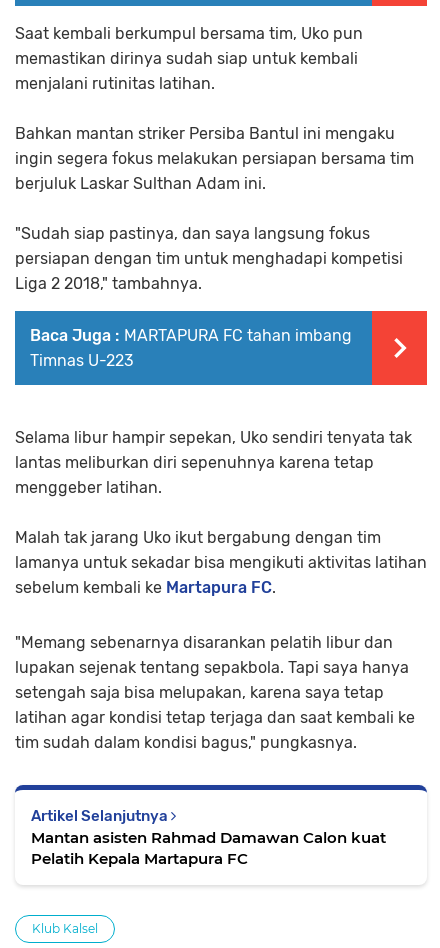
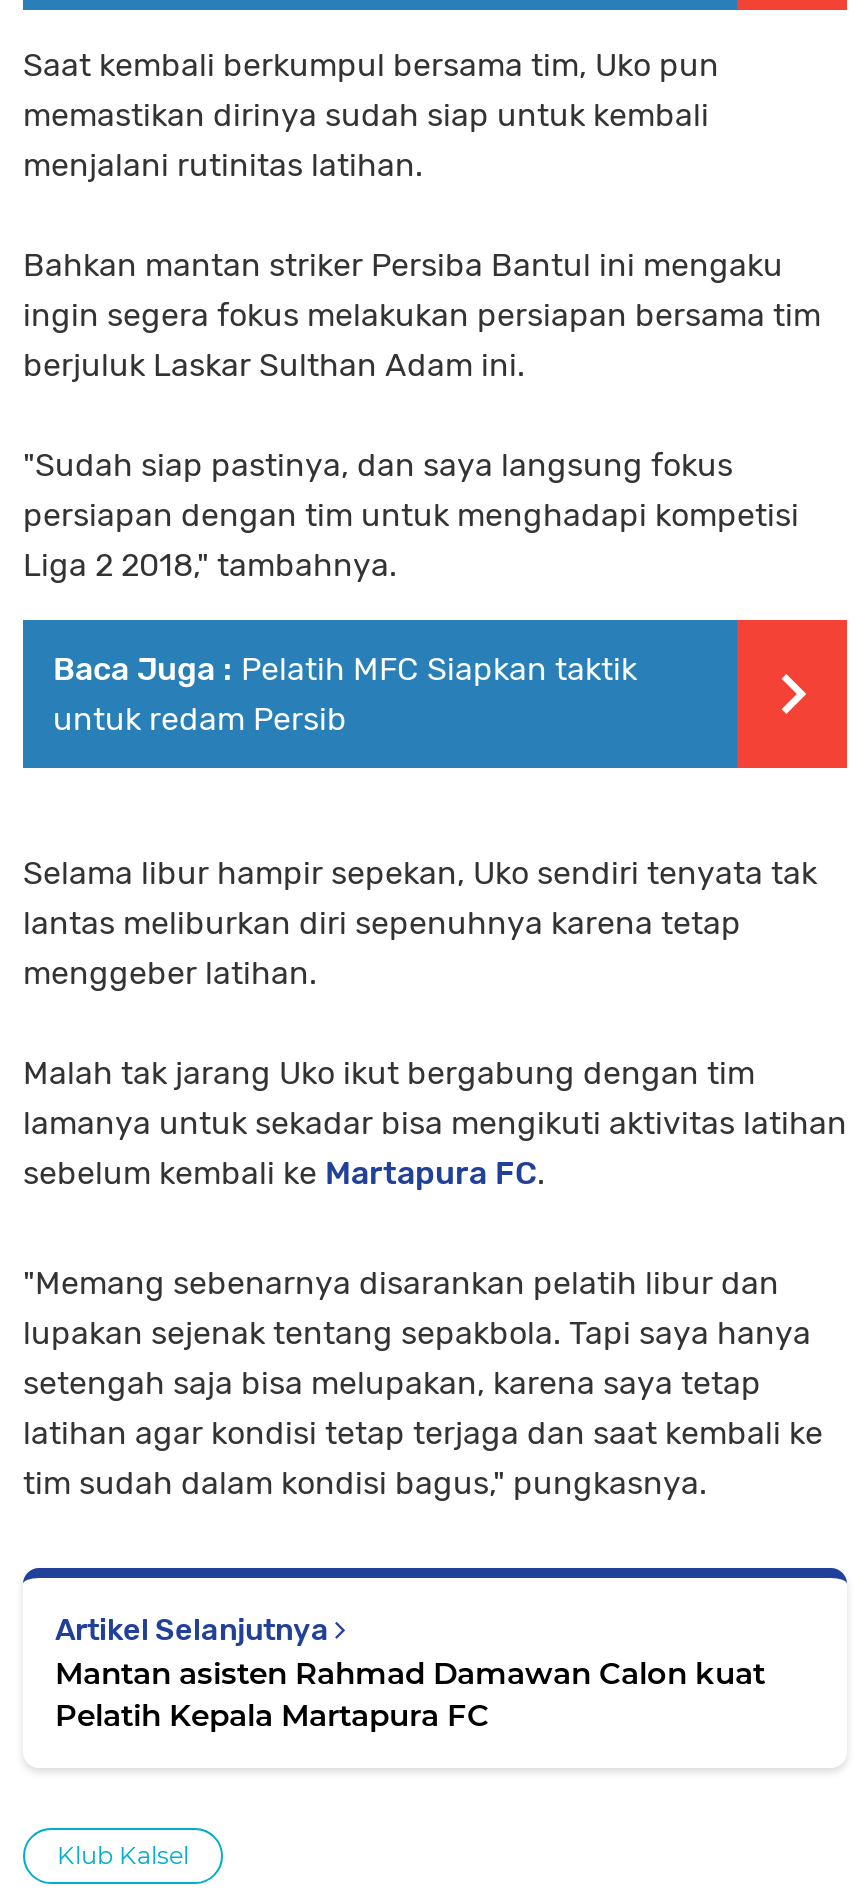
- Baca Juga : MARTAPURA FC tahan imbang
- Timnas U-223
+ Baca Juga : Pelatih MFC Siapkan taktik
+ untuk redam Persib
